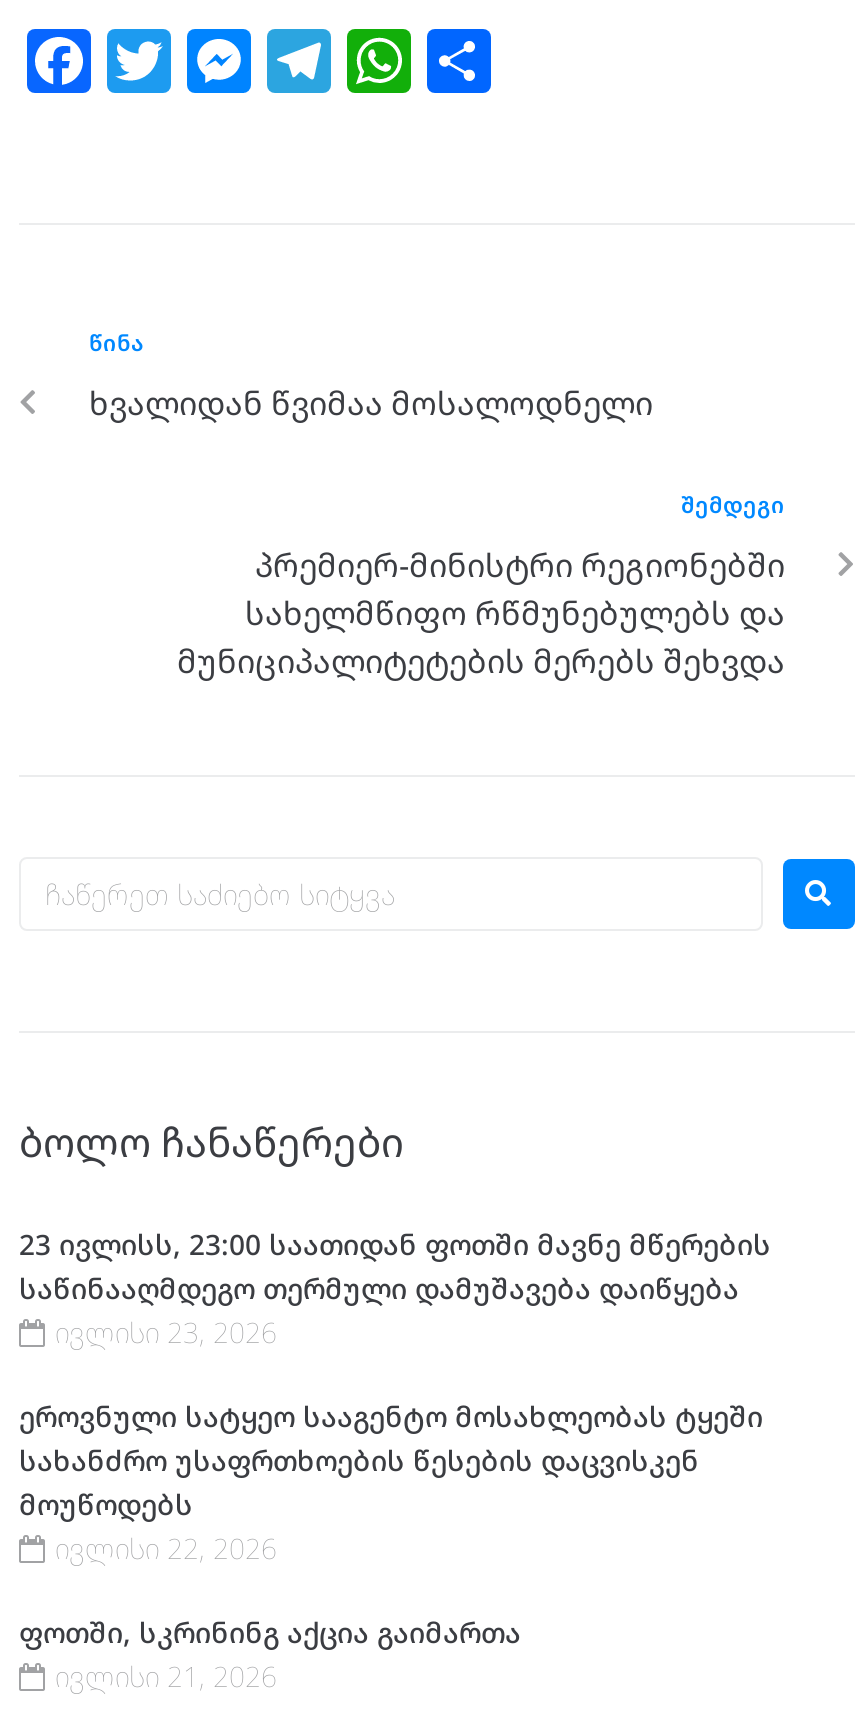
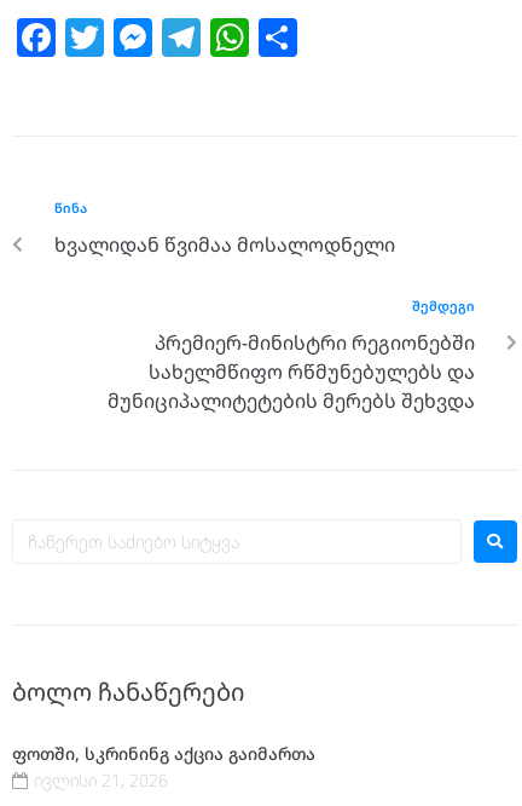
- 23 ივლისს, 23:00 საათიდან ფოთში მავნე მწერების
- საწინააღმდეგო თერმული დამუშავება დაიწყება
- ივლისი 23, 2026
- ეროვნული სატყეო სააგენტო მოსახლეობას ტყეში
- სახანძრო უსაფრთხოების წესების დაცვისკენ
- მოუწოდებს
- ივლისი 22, 2026
